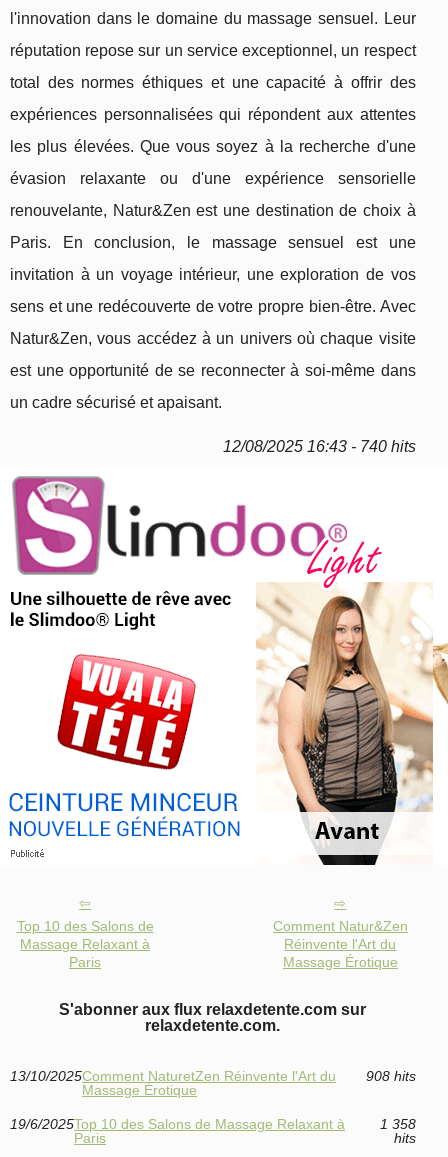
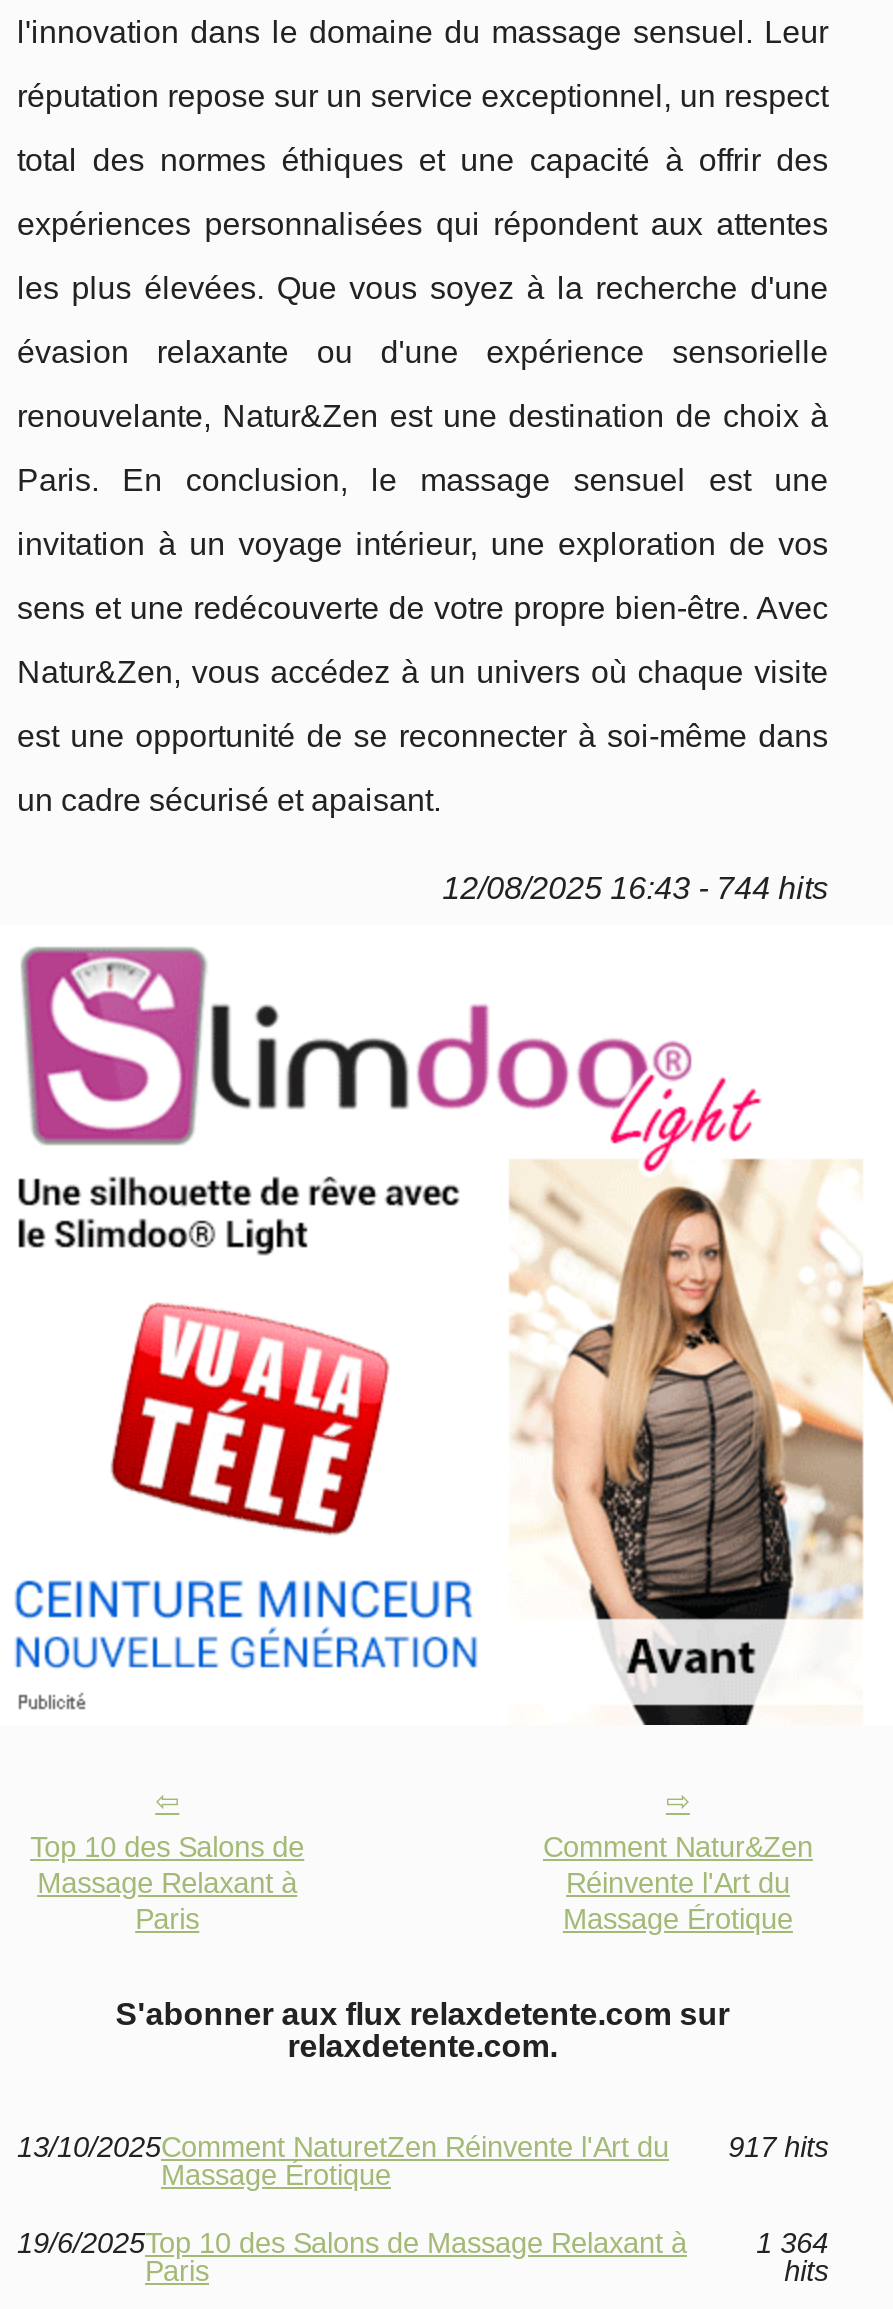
- 12/08/2025 16:43 - 740 hits
+ 12/08/2025 16:43 - 744 hits

- 13/10/2025Comment NaturetZen Réinvente l'Art du 908 hits
+ 13/10/2025Comment NaturetZen Réinvente l'Art du 917 hits

- 1 358
+ 1 364
